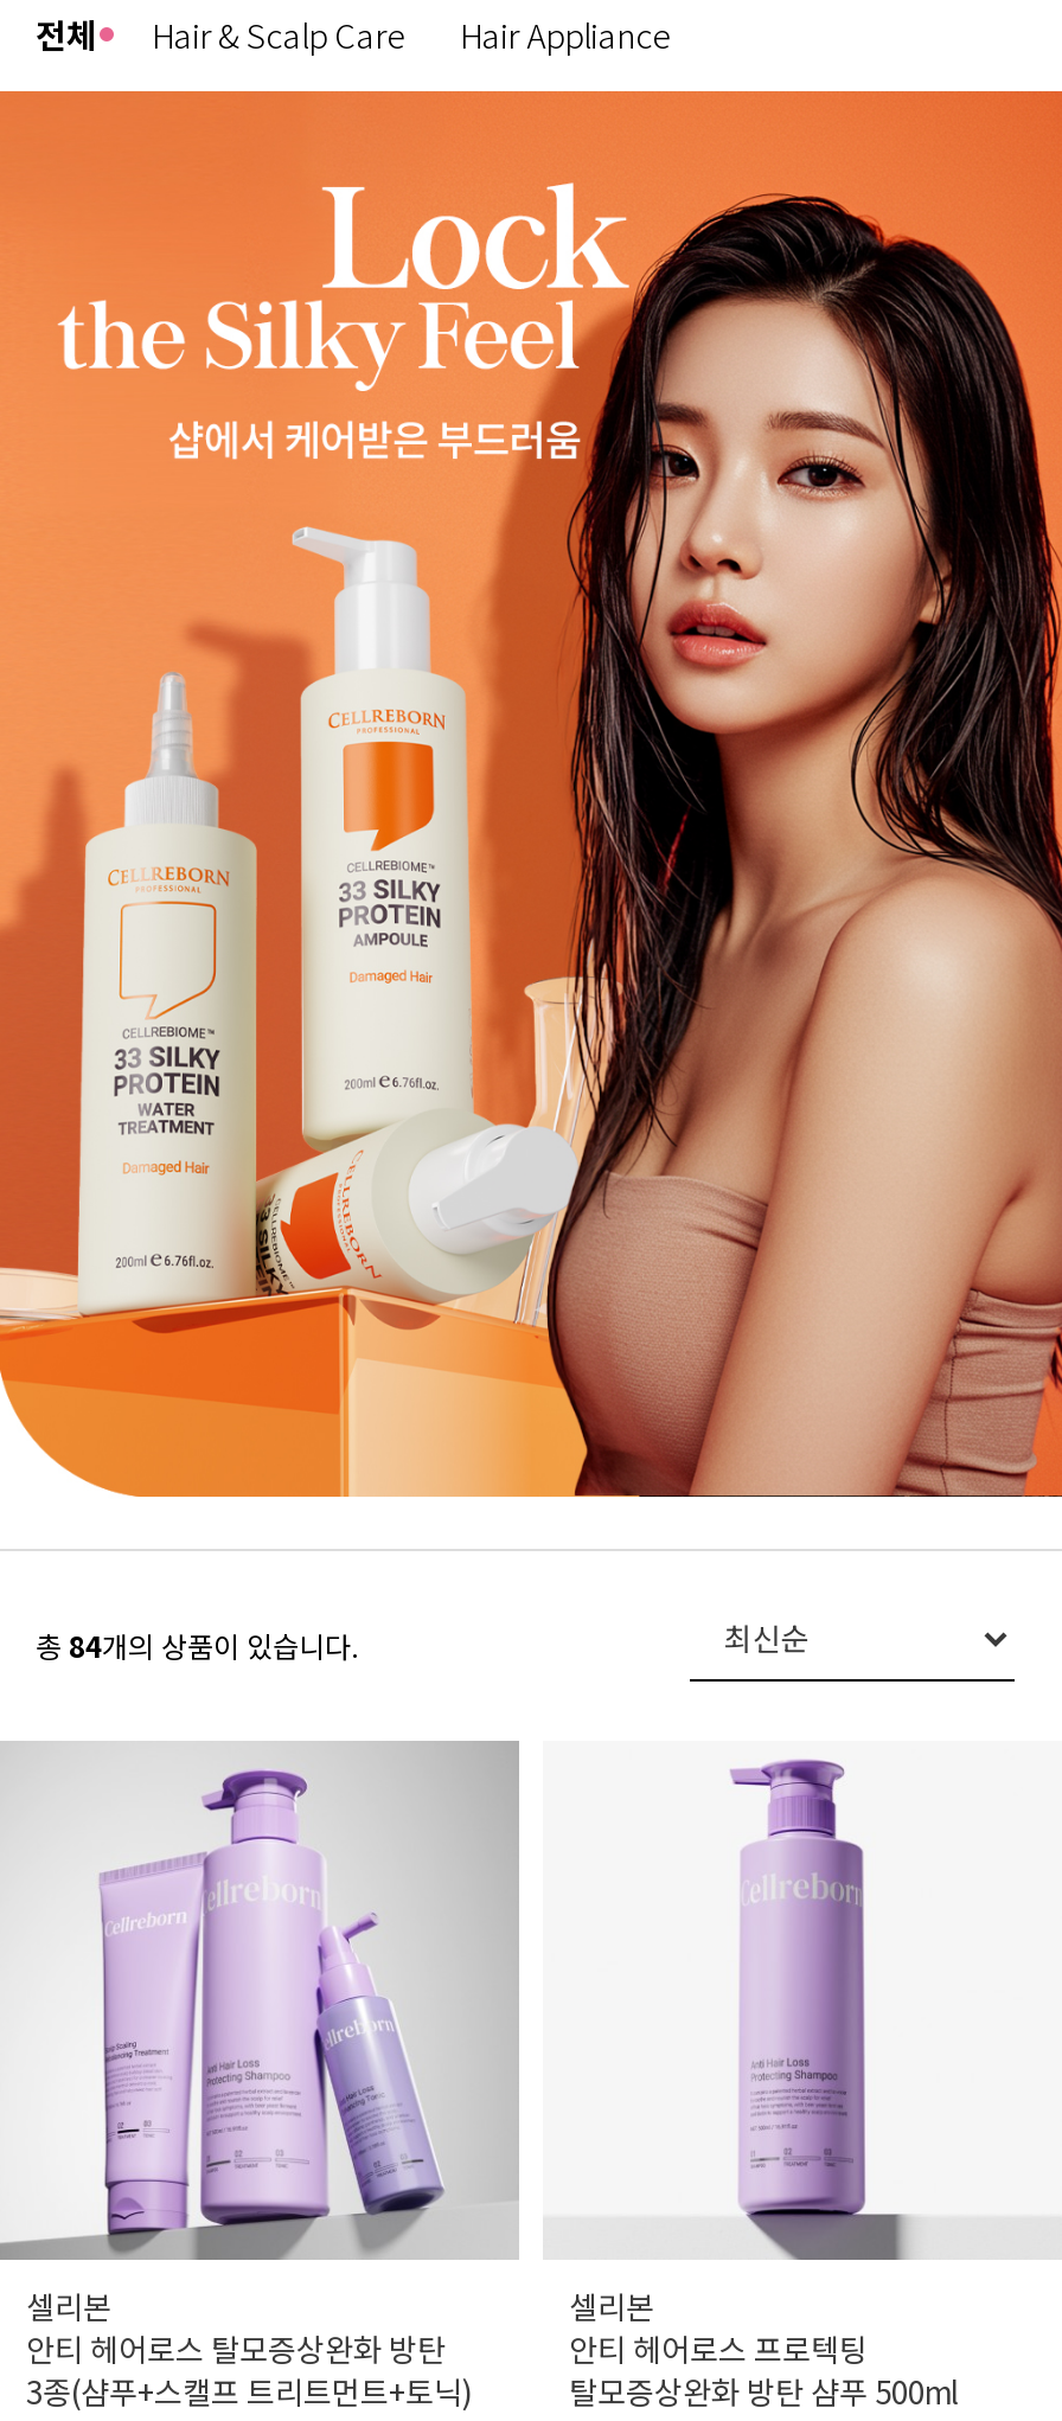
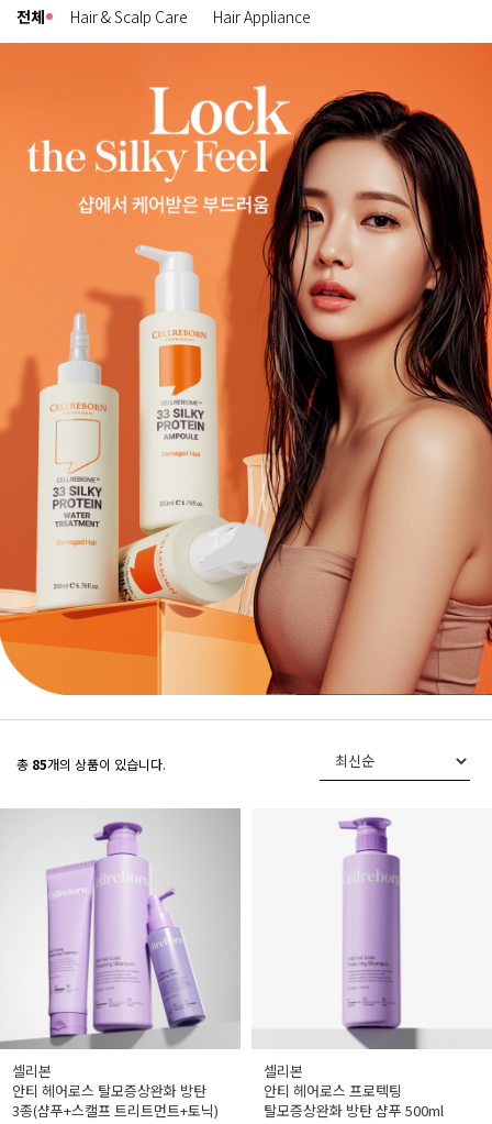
- 총 84개의 상품이 있습니다.
+ 총 85개의 상품이 있습니다.
